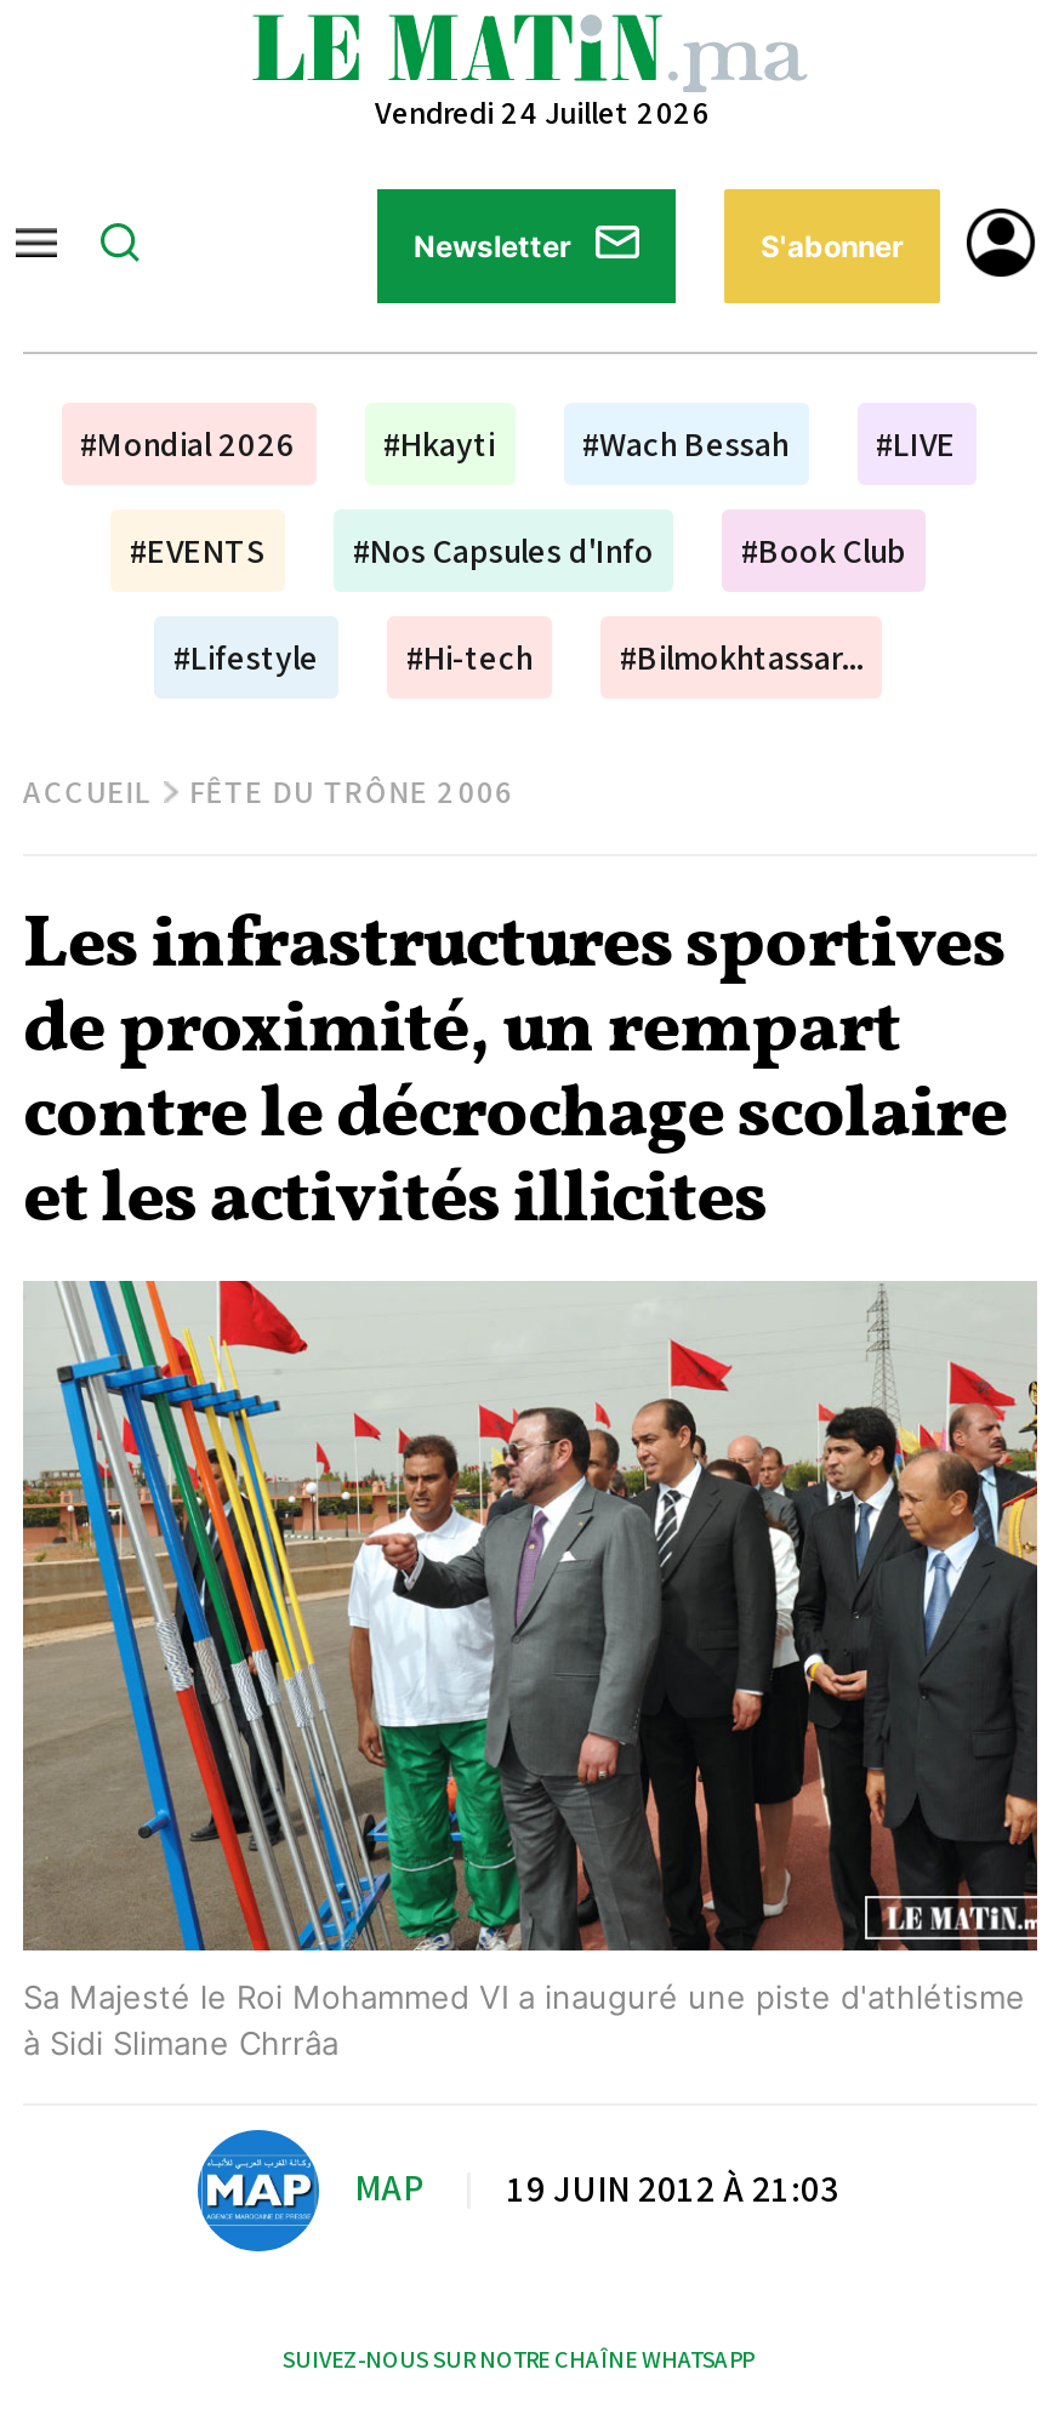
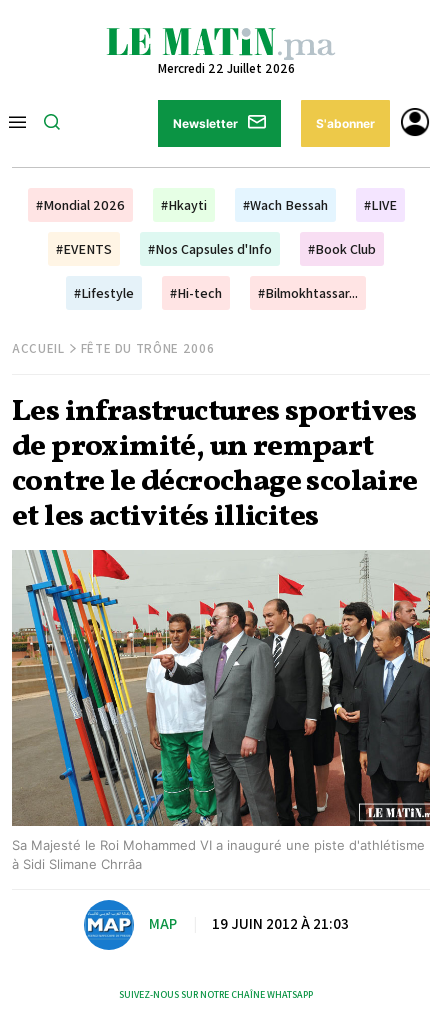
- Vendredi 24 Juillet 2026
+ Mercredi 22 Juillet 2026
